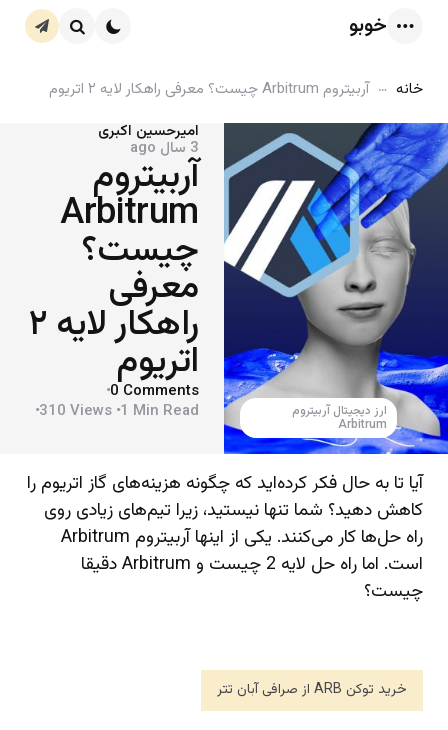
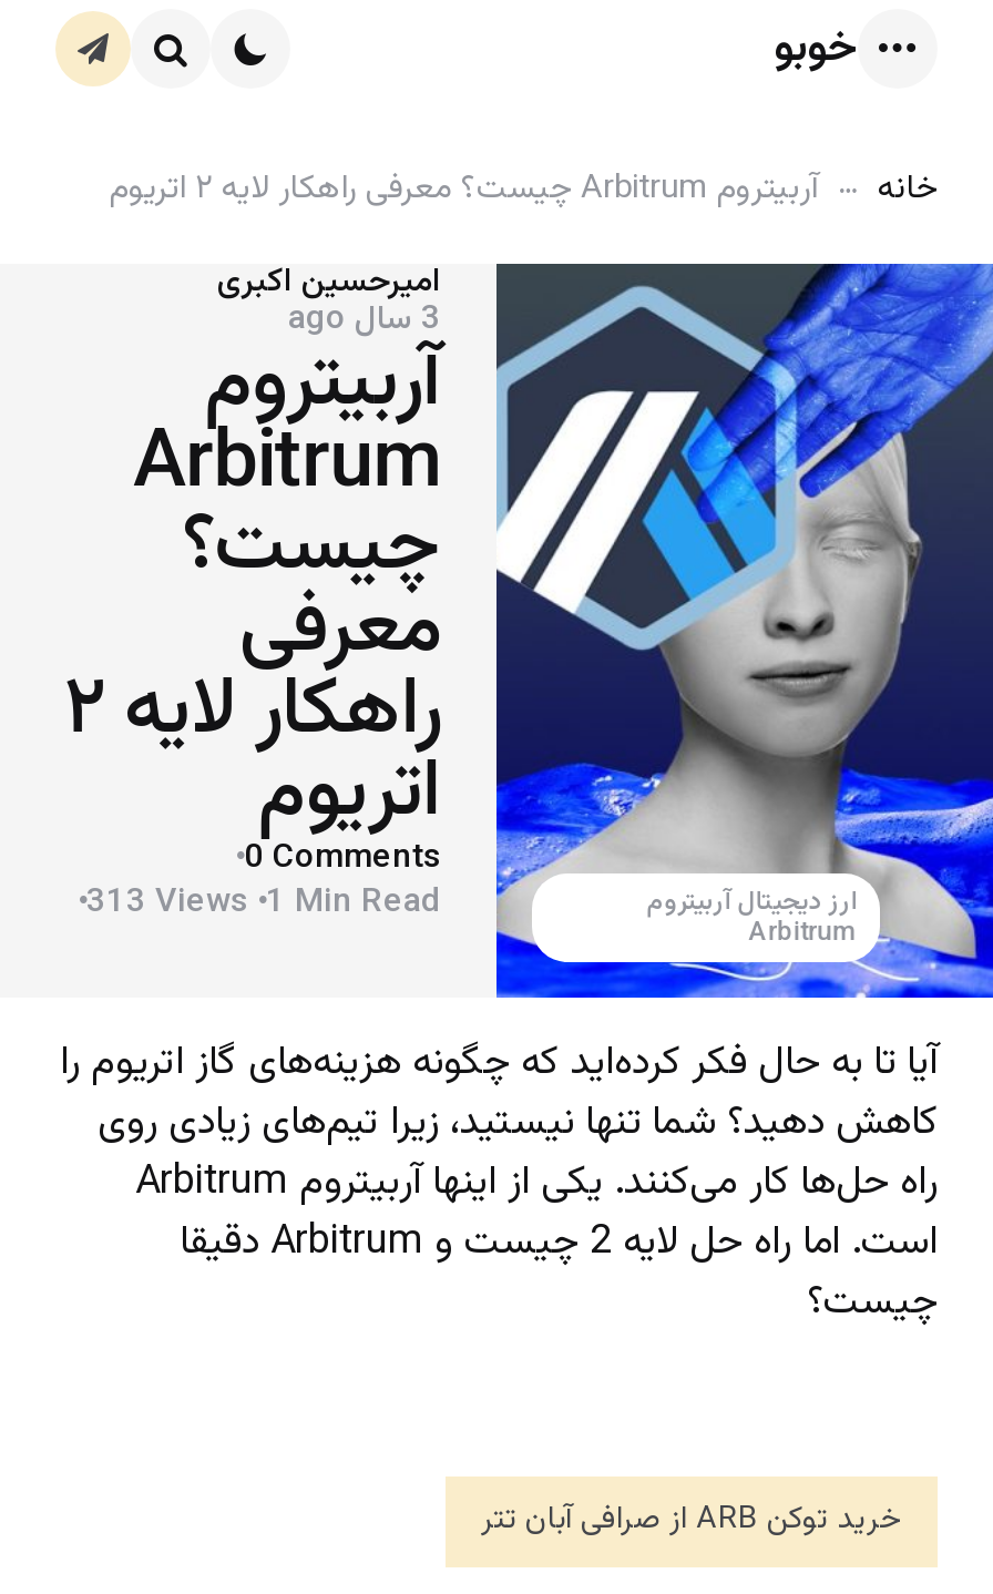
- 310 Views 1 Min Read
+ 313 Views 1 Min Read
